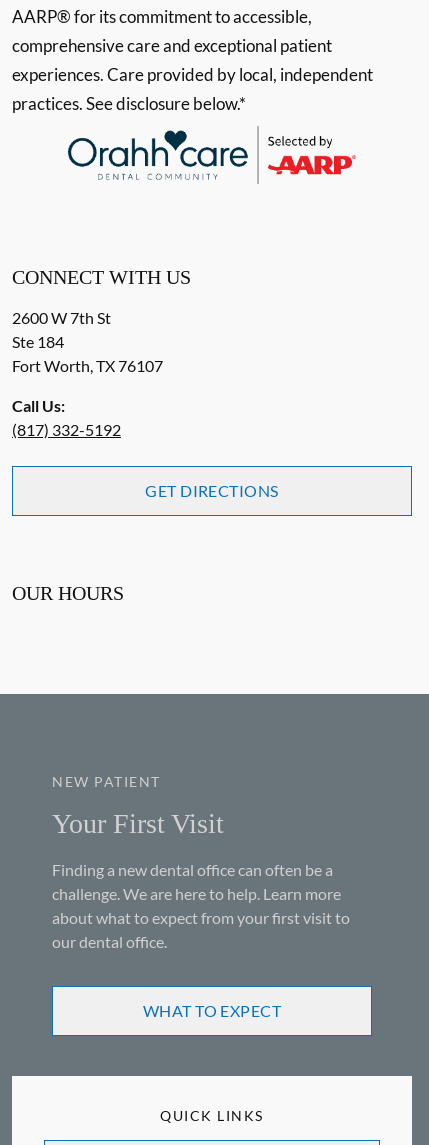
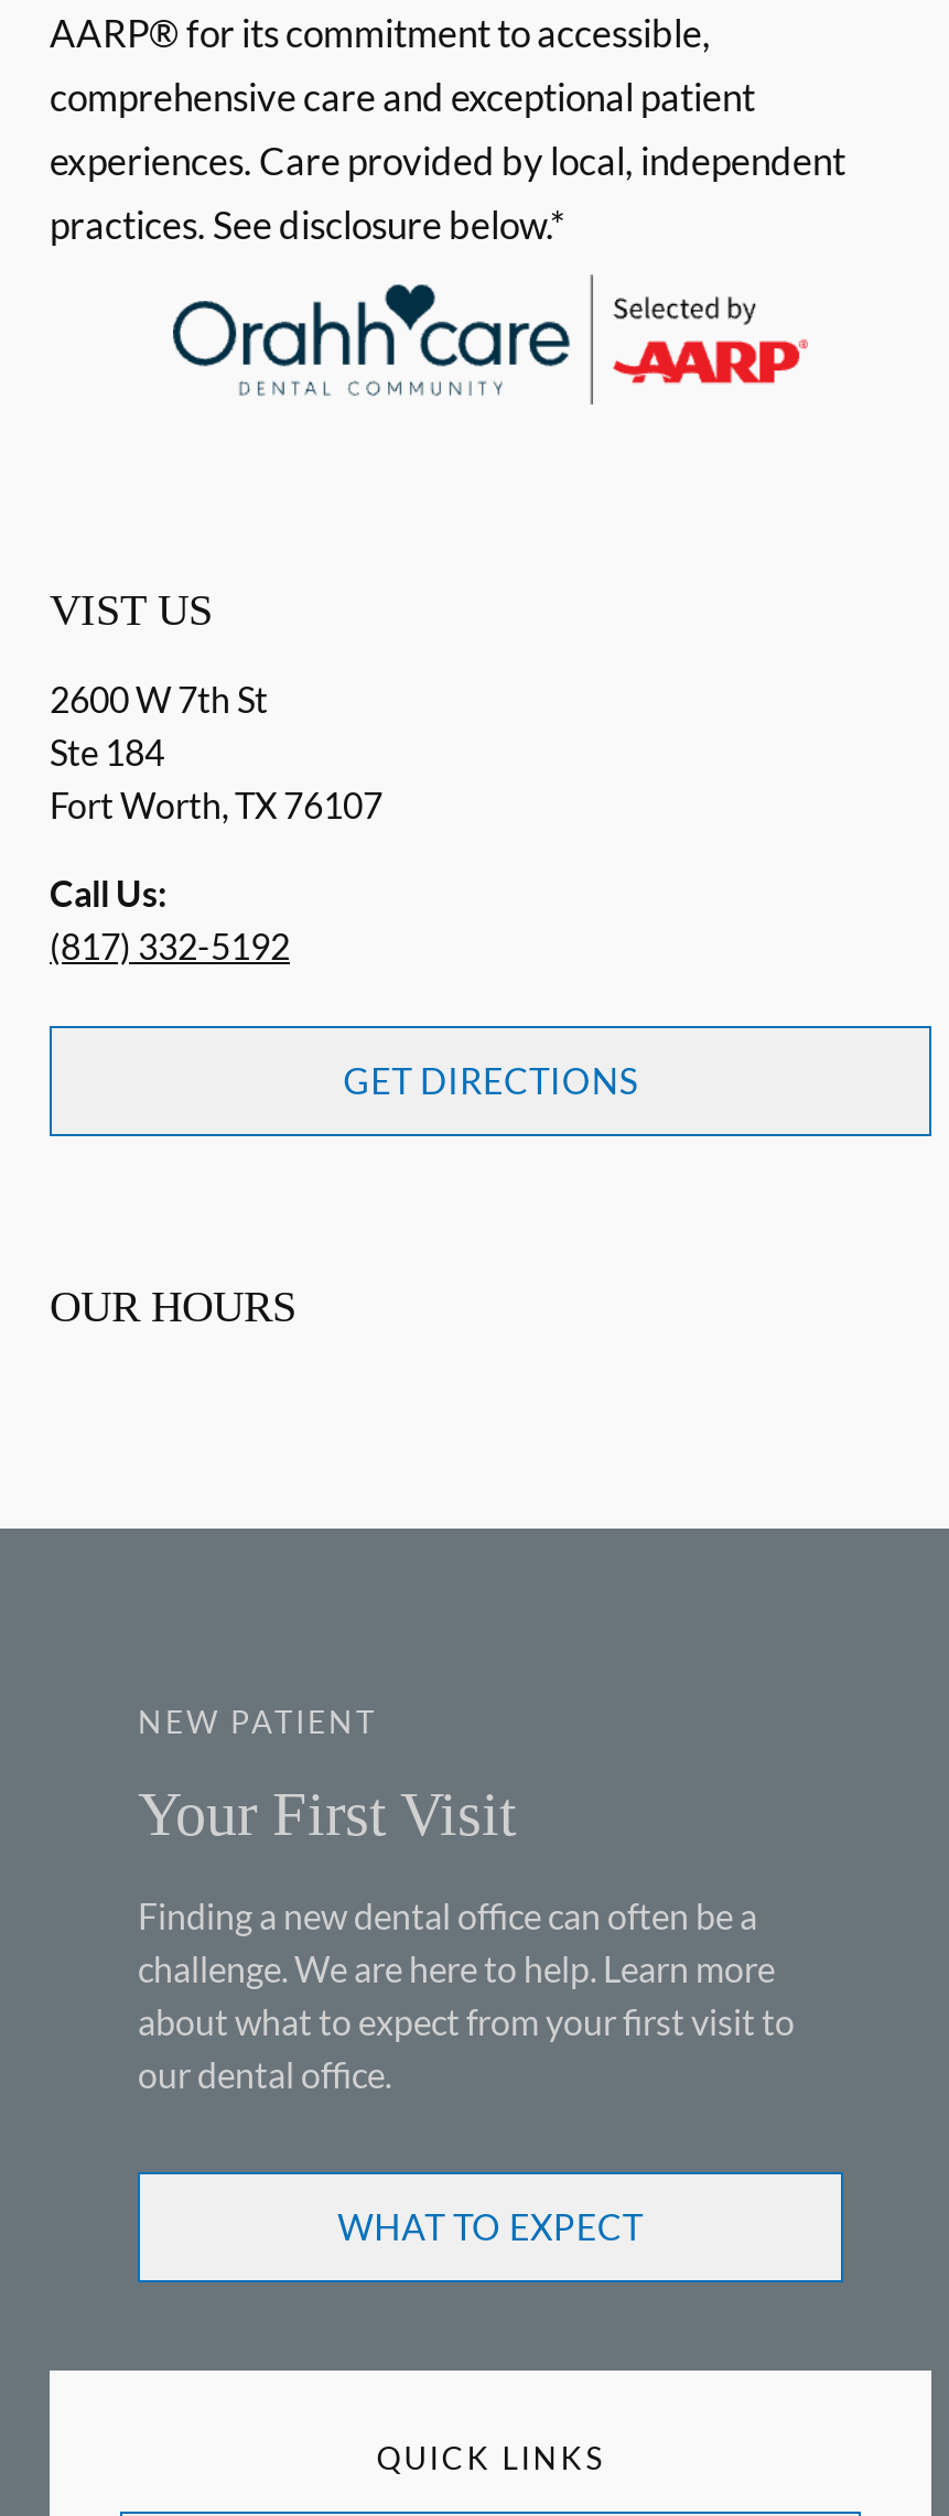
- CONNECT WITH US
+ VIST US
